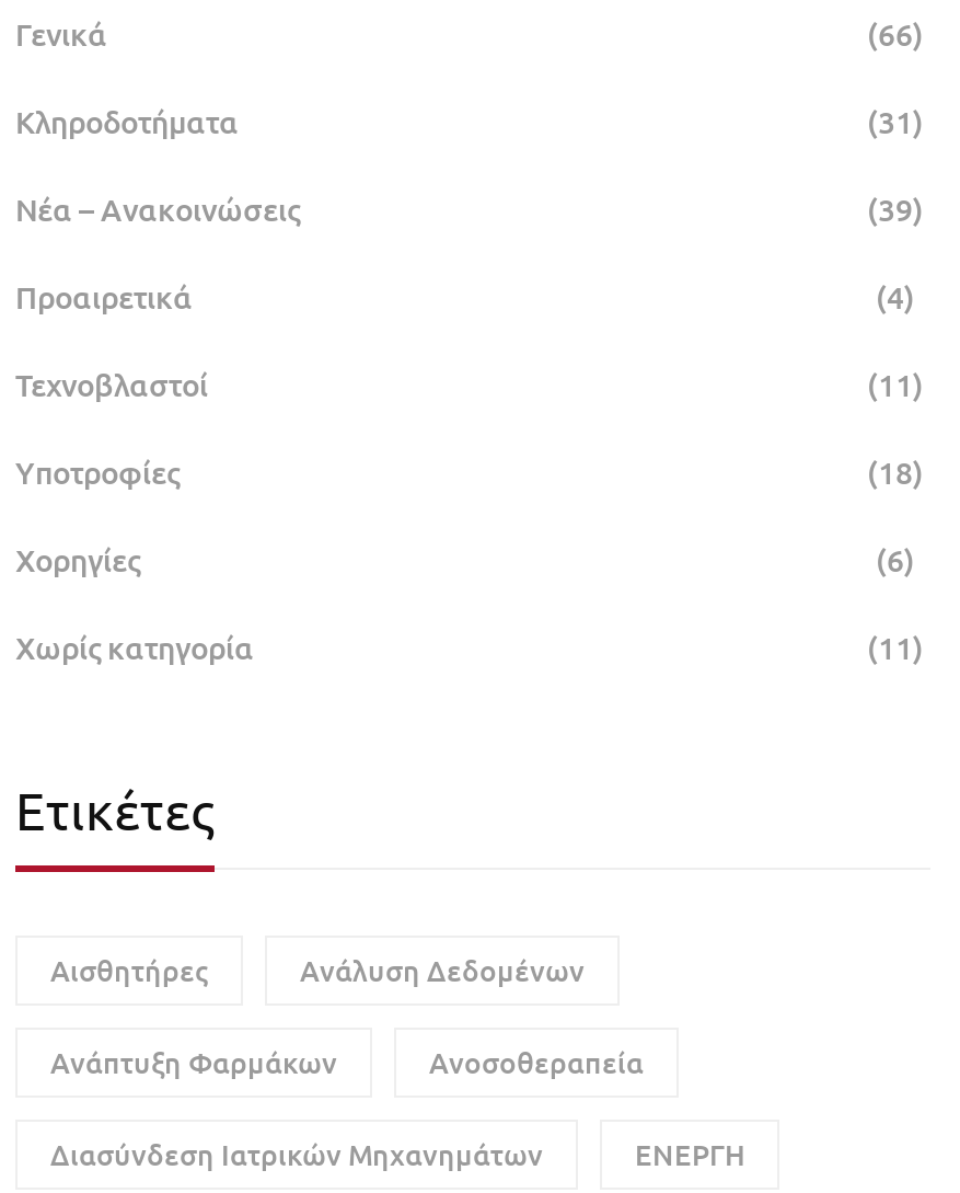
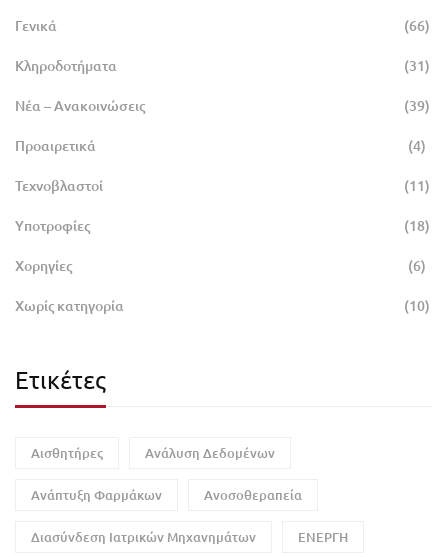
- (11)
+ (10)
